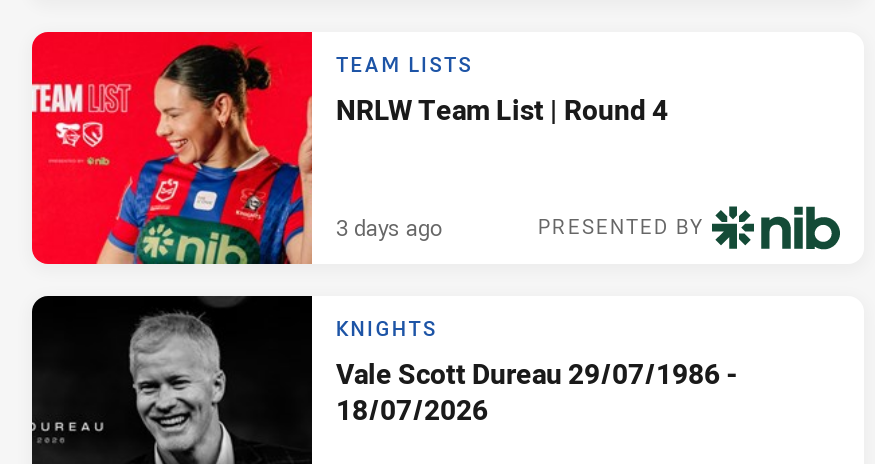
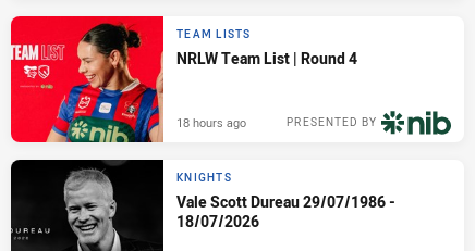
- 3 days ago
+ 18 hours ago
